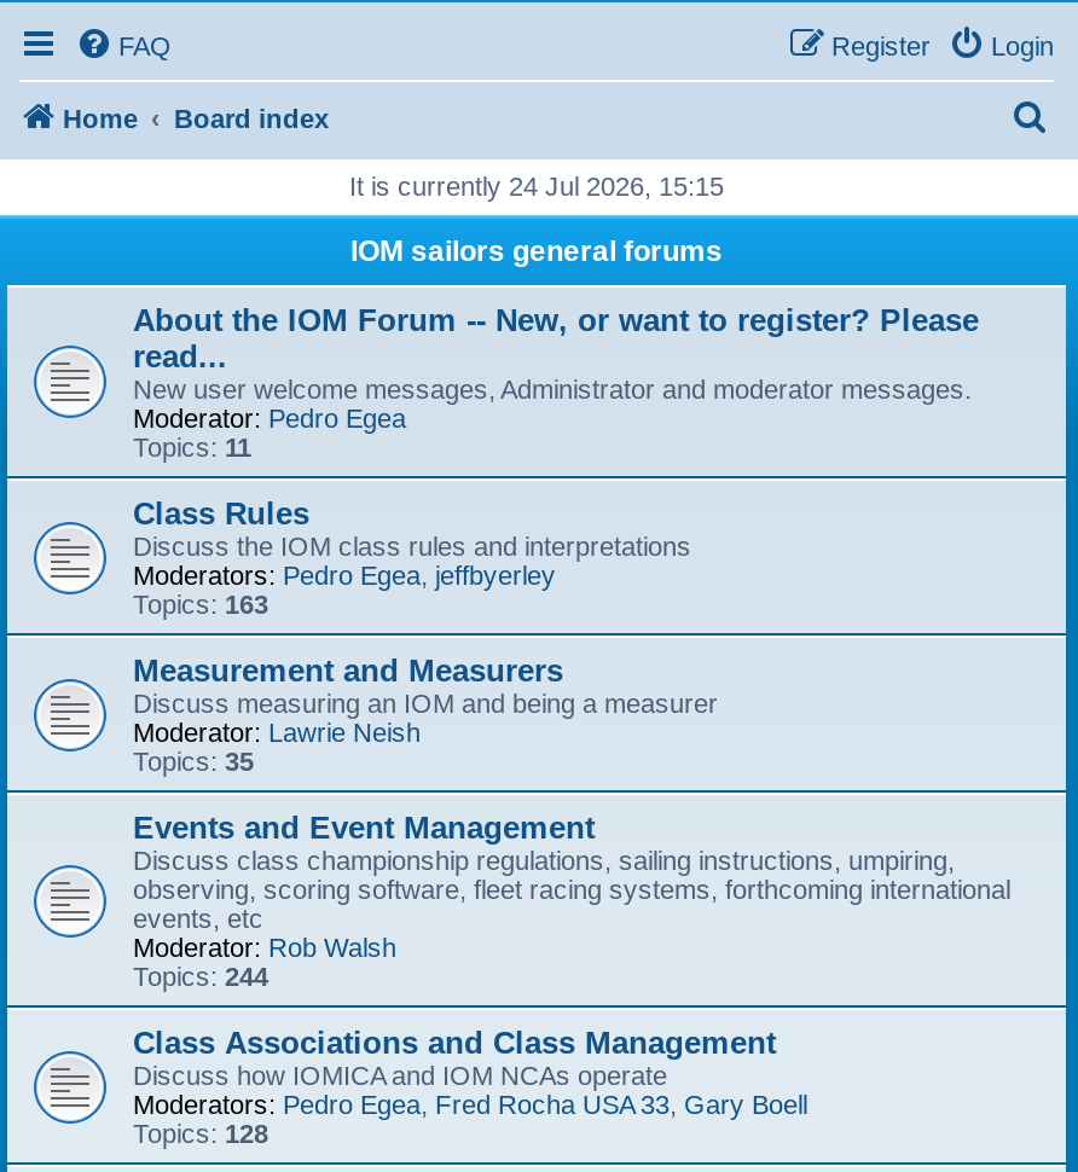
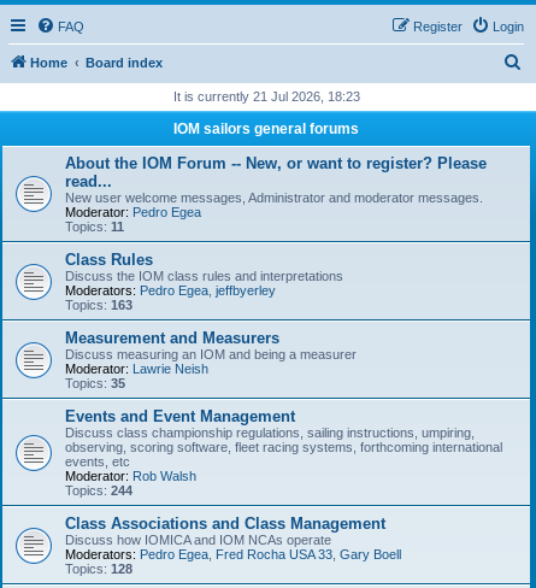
- It is currently 24 Jul 2026, 15:15
+ It is currently 21 Jul 2026, 18:23
